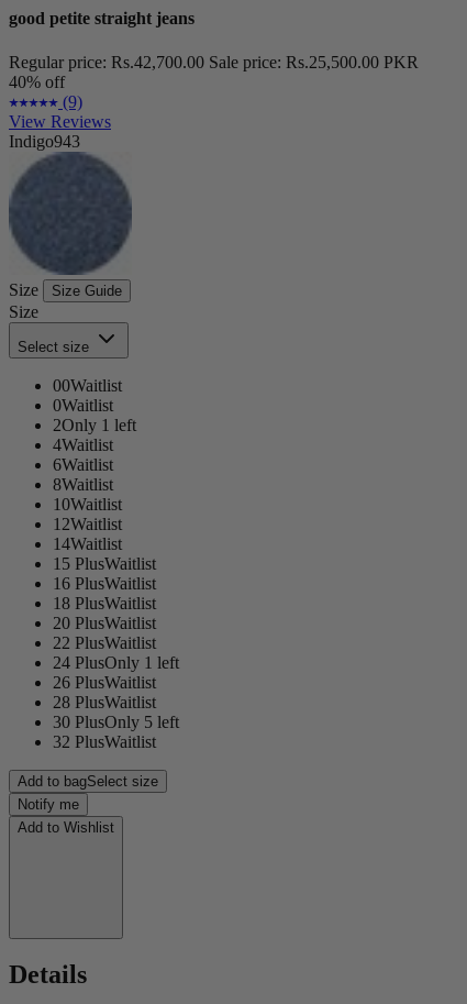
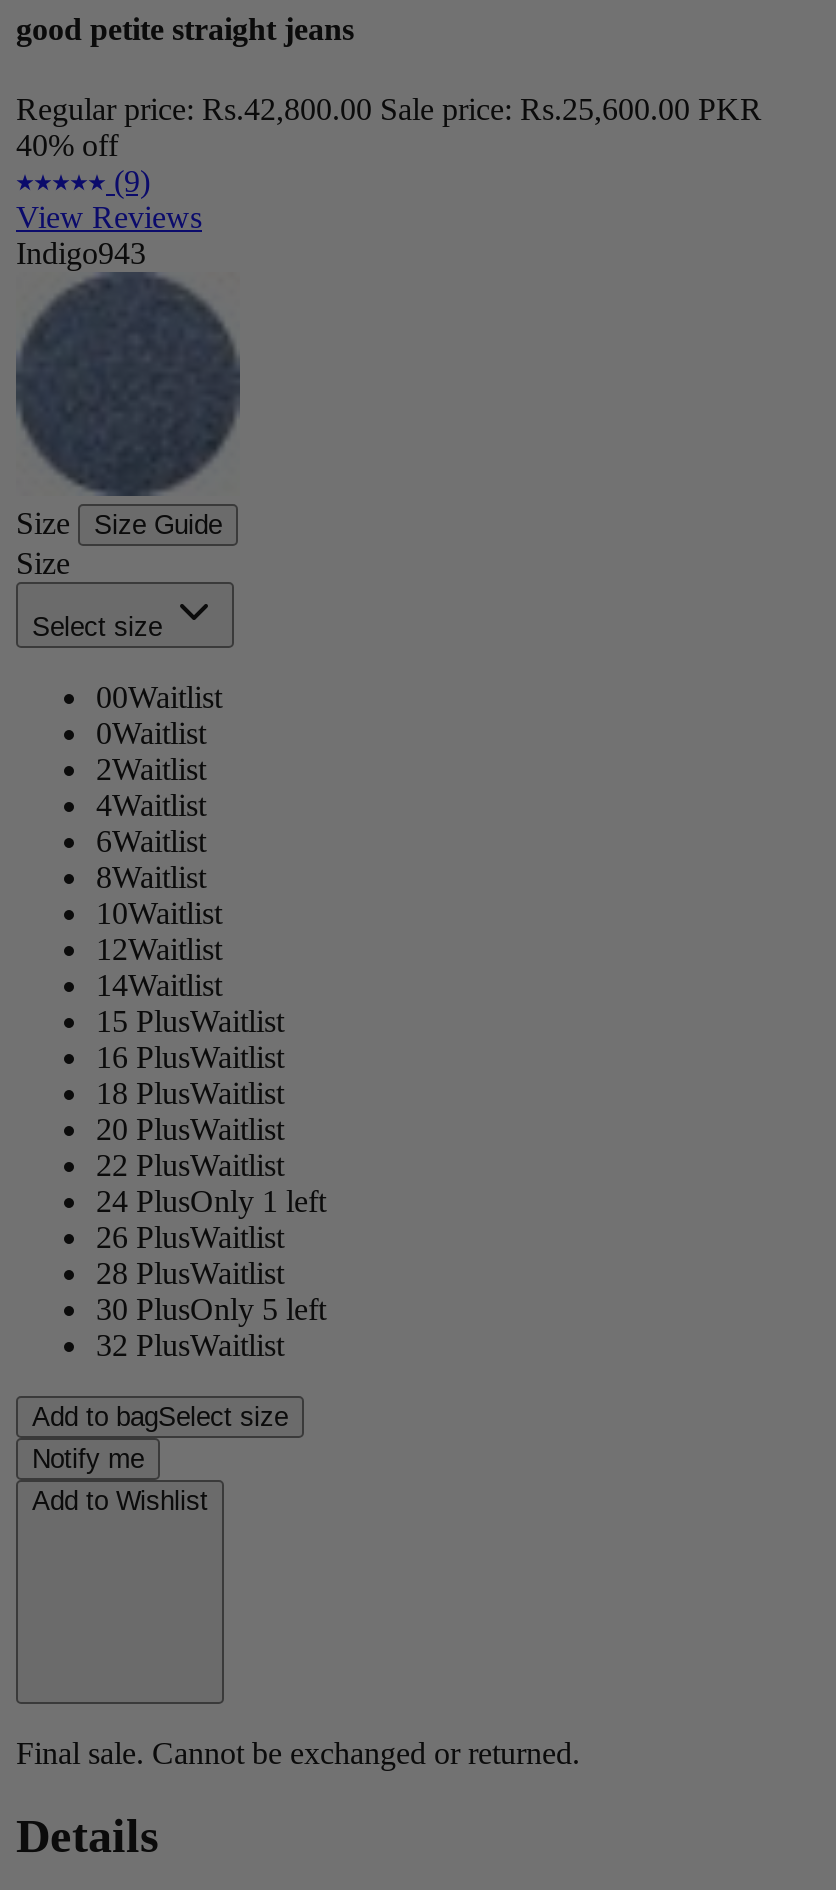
- Regular price: Rs.42,700.00 Sale price: Rs.25,500.00 PKR
+ Regular price: Rs.42,800.00 Sale price: Rs.25,600.00 PKR

- 2Only 1 left
+ 2Waitlist

+ Final sale. Cannot be exchanged or returned.
